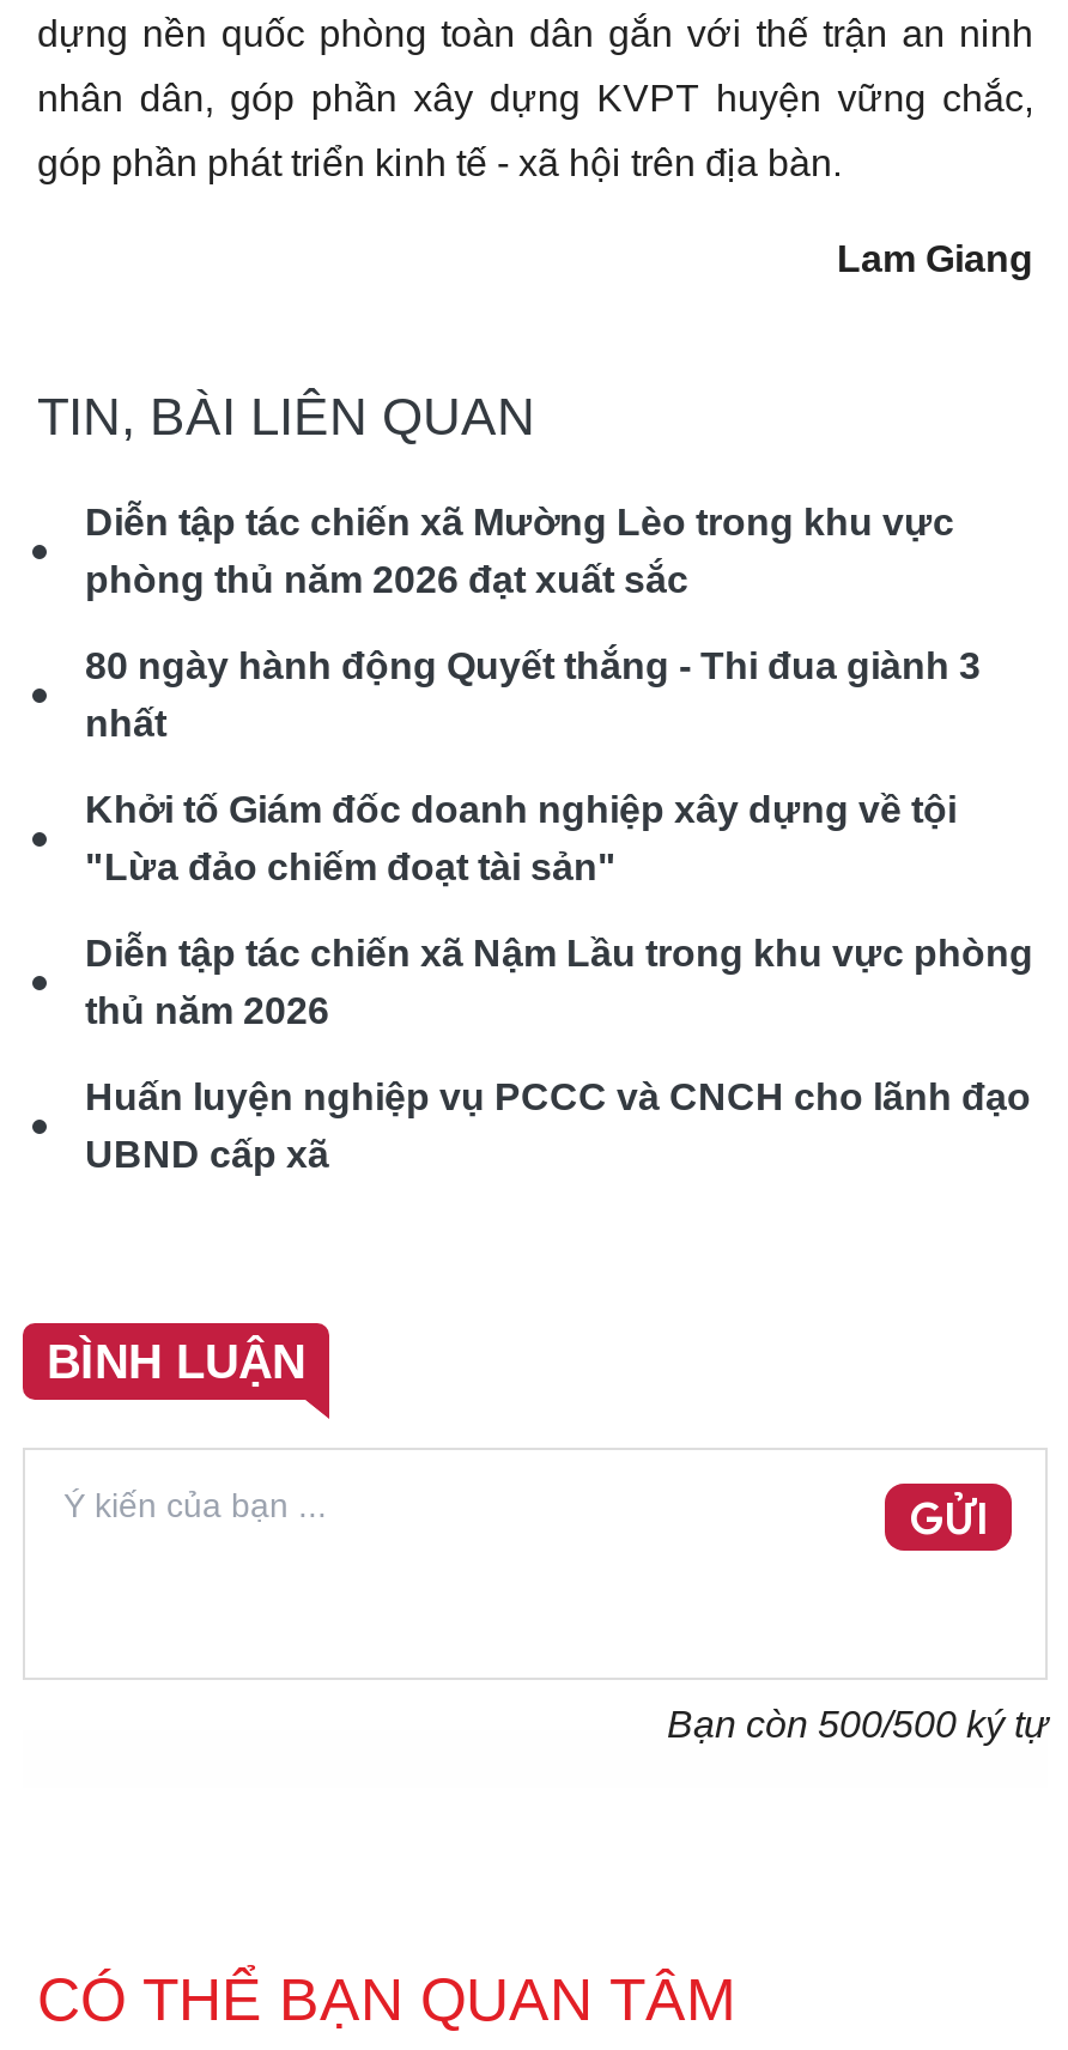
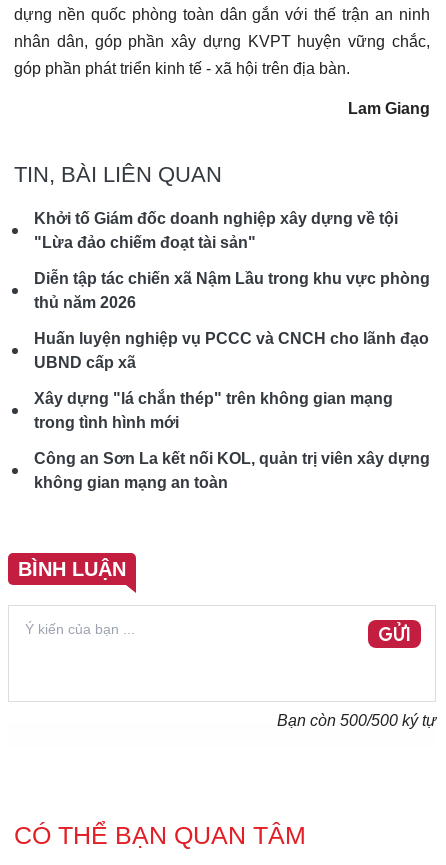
- Diễn tập tác chiến xã Mường Lèo trong khu vực
- phòng thủ năm 2026 đạt xuất sắc
- 80 ngày hành động Quyết thắng - Thi đua giành 3
- nhất

moved up: Khởi tố Giám đốc doanh nghiệp xây dựng về tội | "Lừa đảo chiếm đoạt tài sản" | Diễn tập tác chiến xã Nậm Lầu trong khu vực phòng | thủ năm 2026 | Huấn luyện nghiệp vụ PCCC và CNCH cho lãnh đạo | UBND cấp xã

+ Xây dựng "lá chắn thép" trên không gian mạng
+ trong tình hình mới
+ Công an Sơn La kết nối KOL, quản trị viên xây dựng
+ không gian mạng an toàn
